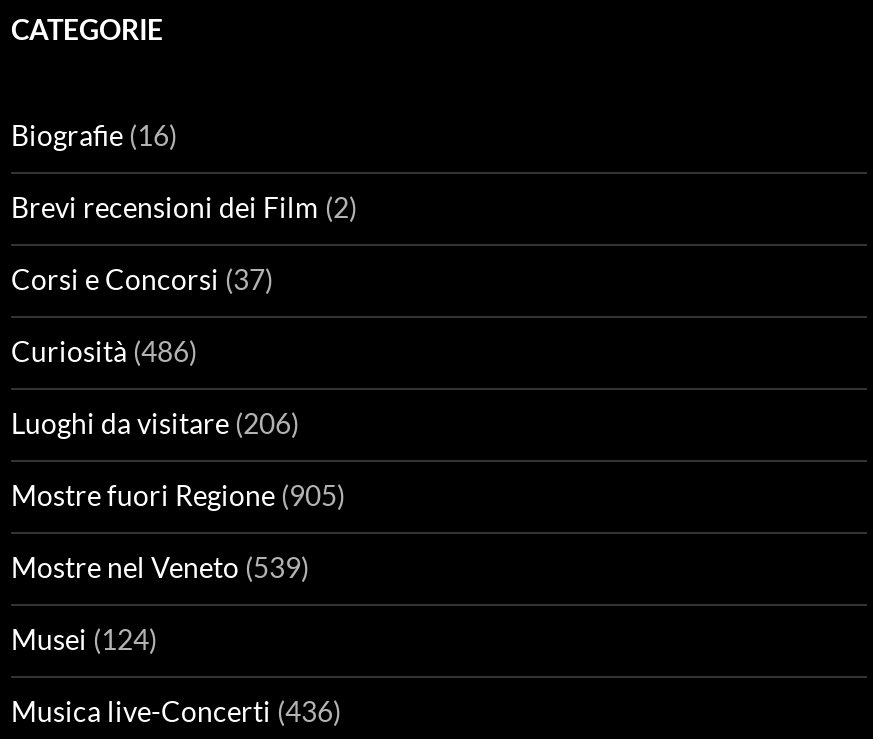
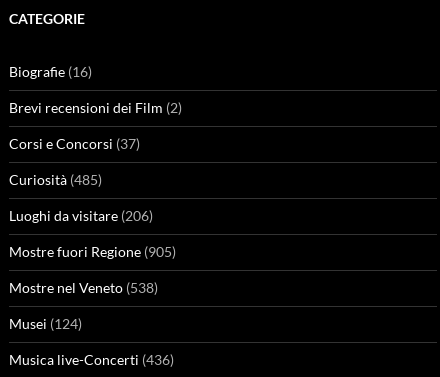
- Curiosità (486)
+ Curiosità (485)

- Mostre nel Veneto (539)
+ Mostre nel Veneto (538)
